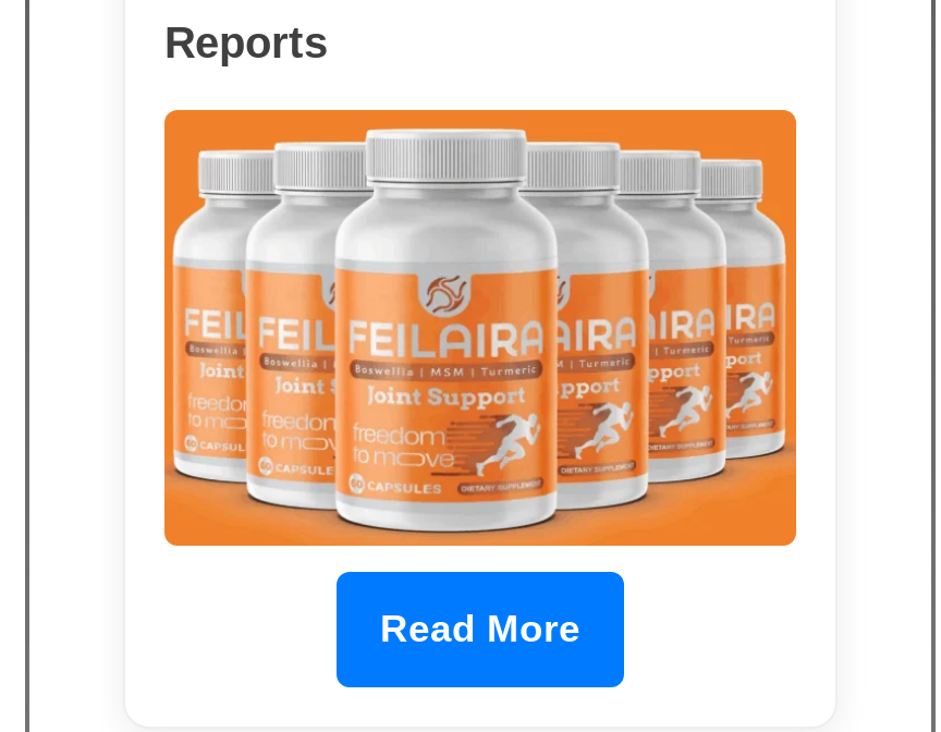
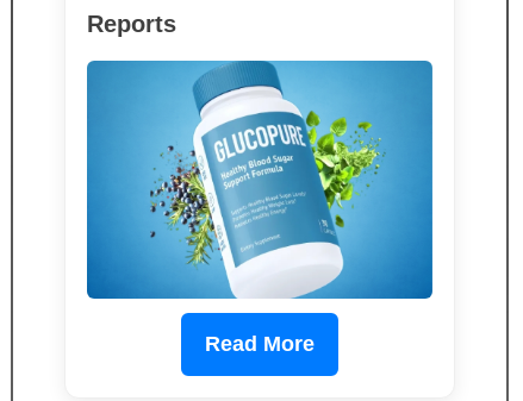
- [image]
+ [image]
